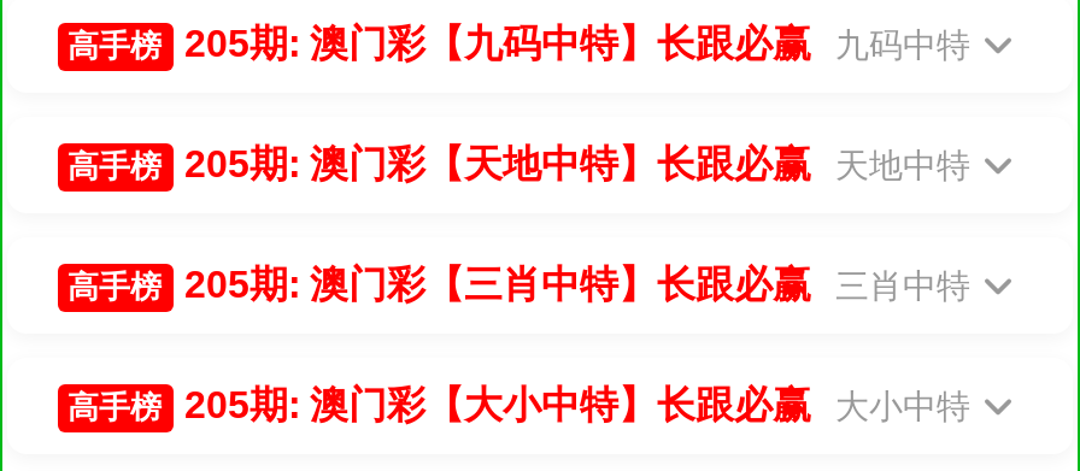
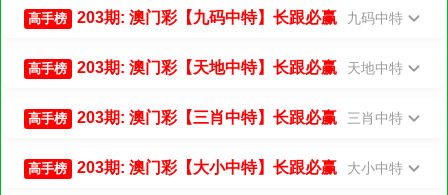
- 205期: 澳门彩【九码中特】长跟必赢
+ 203期: 澳门彩【九码中特】长跟必赢

- 205期: 澳门彩【天地中特】长跟必赢
+ 203期: 澳门彩【天地中特】长跟必赢

- 205期: 澳门彩【三肖中特】长跟必赢
+ 203期: 澳门彩【三肖中特】长跟必赢

- 205期: 澳门彩【大小中特】长跟必赢
+ 203期: 澳门彩【大小中特】长跟必赢
